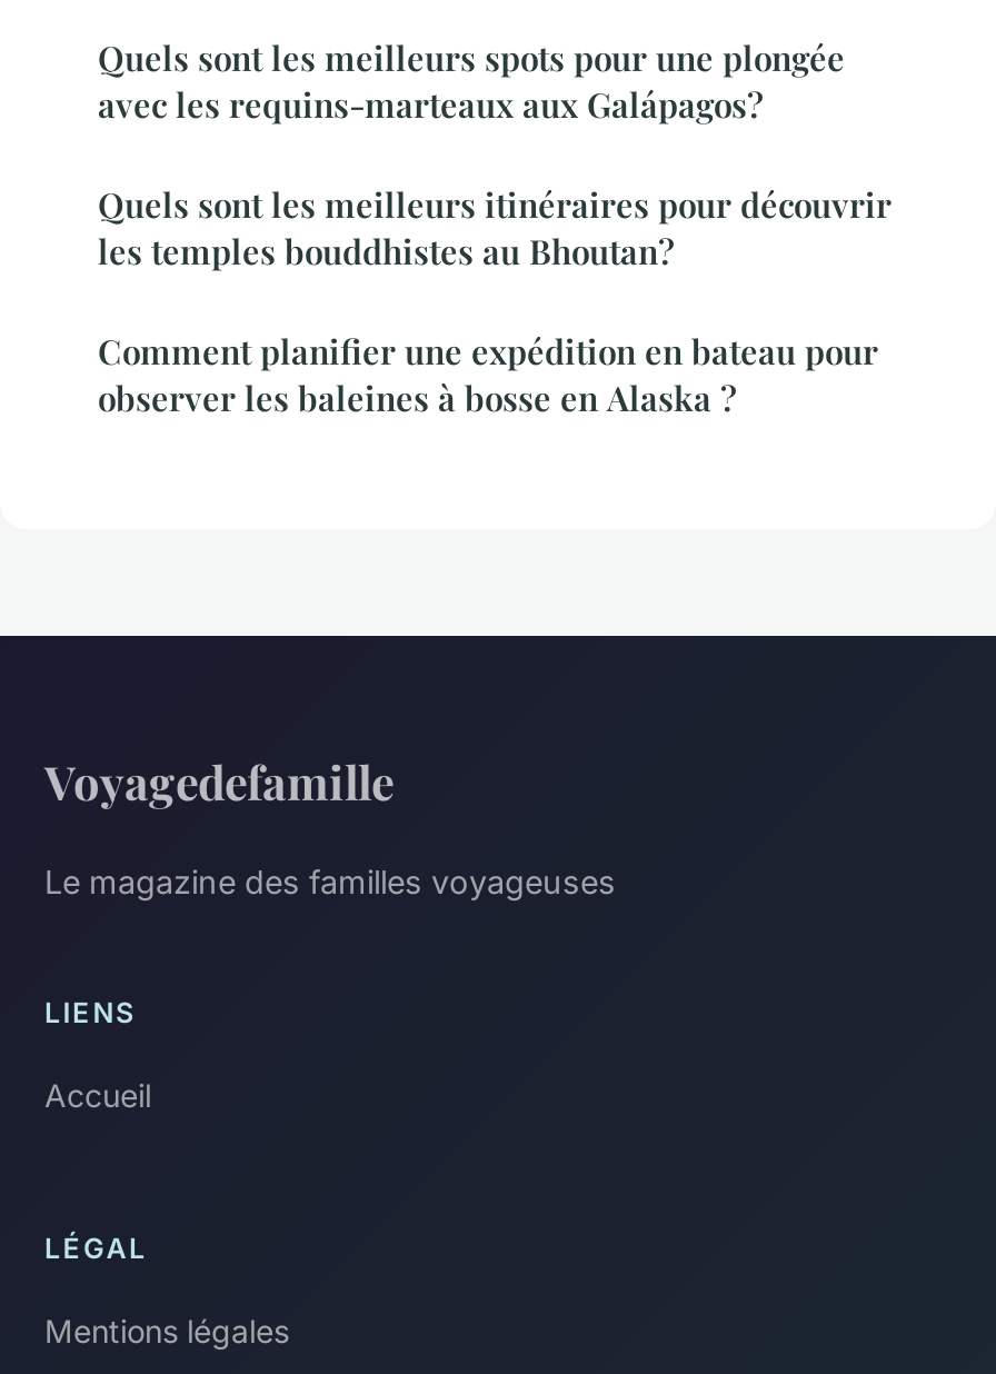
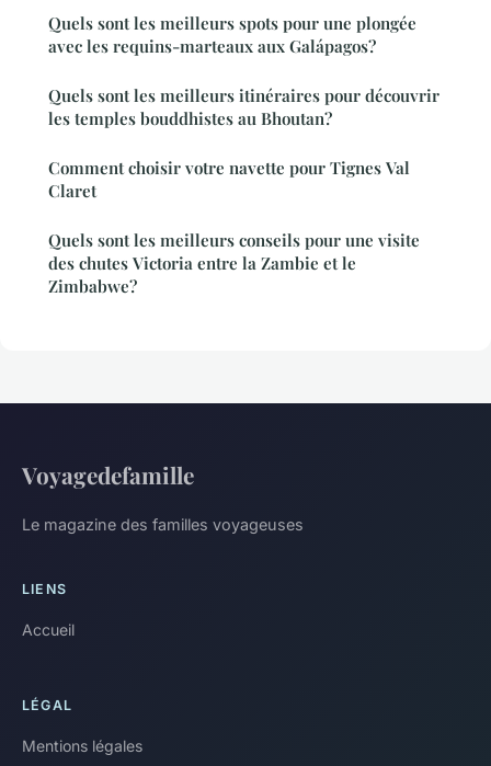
- Comment planifier une expédition en bateau pour
- observer les baleines à bosse en Alaska ?
+ Comment choisir votre navette pour Tignes Val
+ Claret
+ Quels sont les meilleurs conseils pour une visite
+ des chutes Victoria entre la Zambie et le
+ Zimbabwe?
